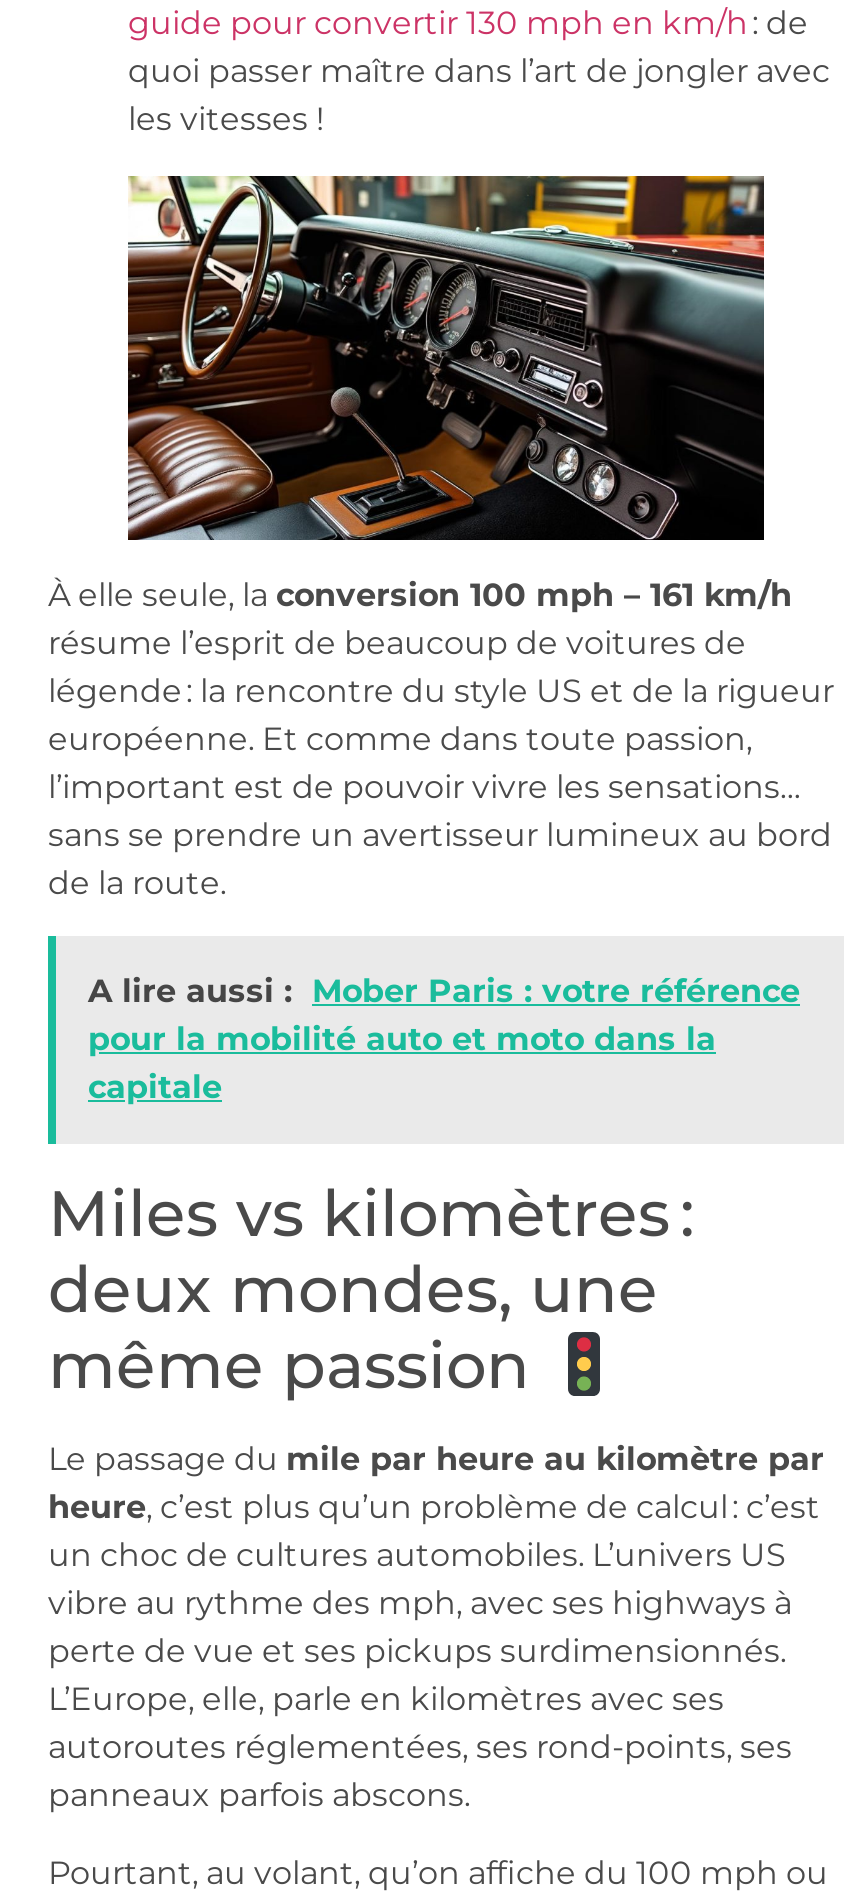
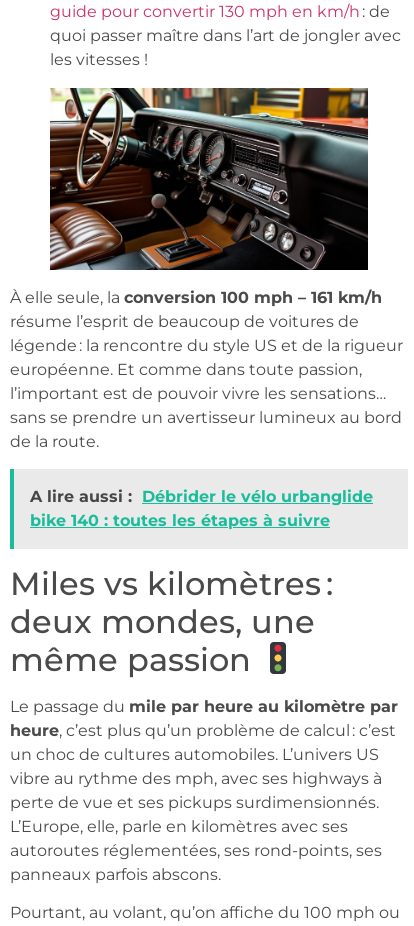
- A lire aussi : Mober Paris : votre référence
- pour la mobilité auto et moto dans la
- capitale
+ A lire aussi : Débrider le vélo urbanglide
+ bike 140 : toutes les étapes à suivre
